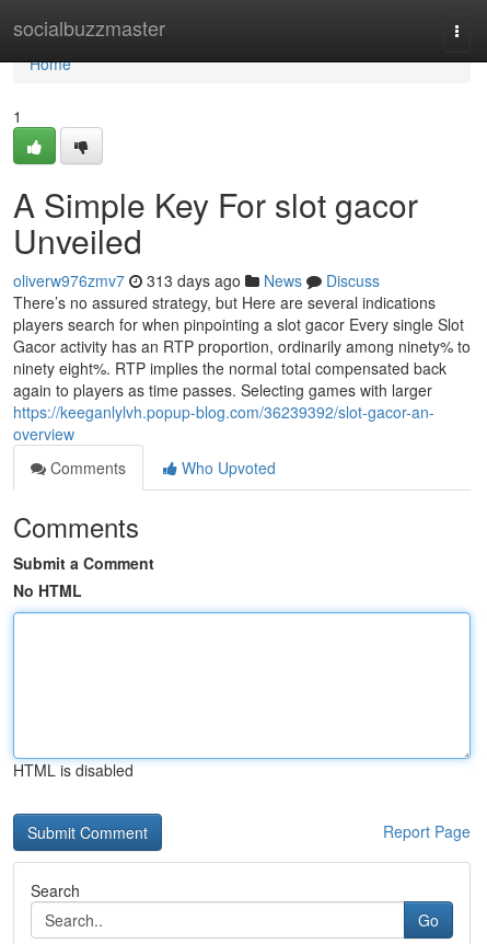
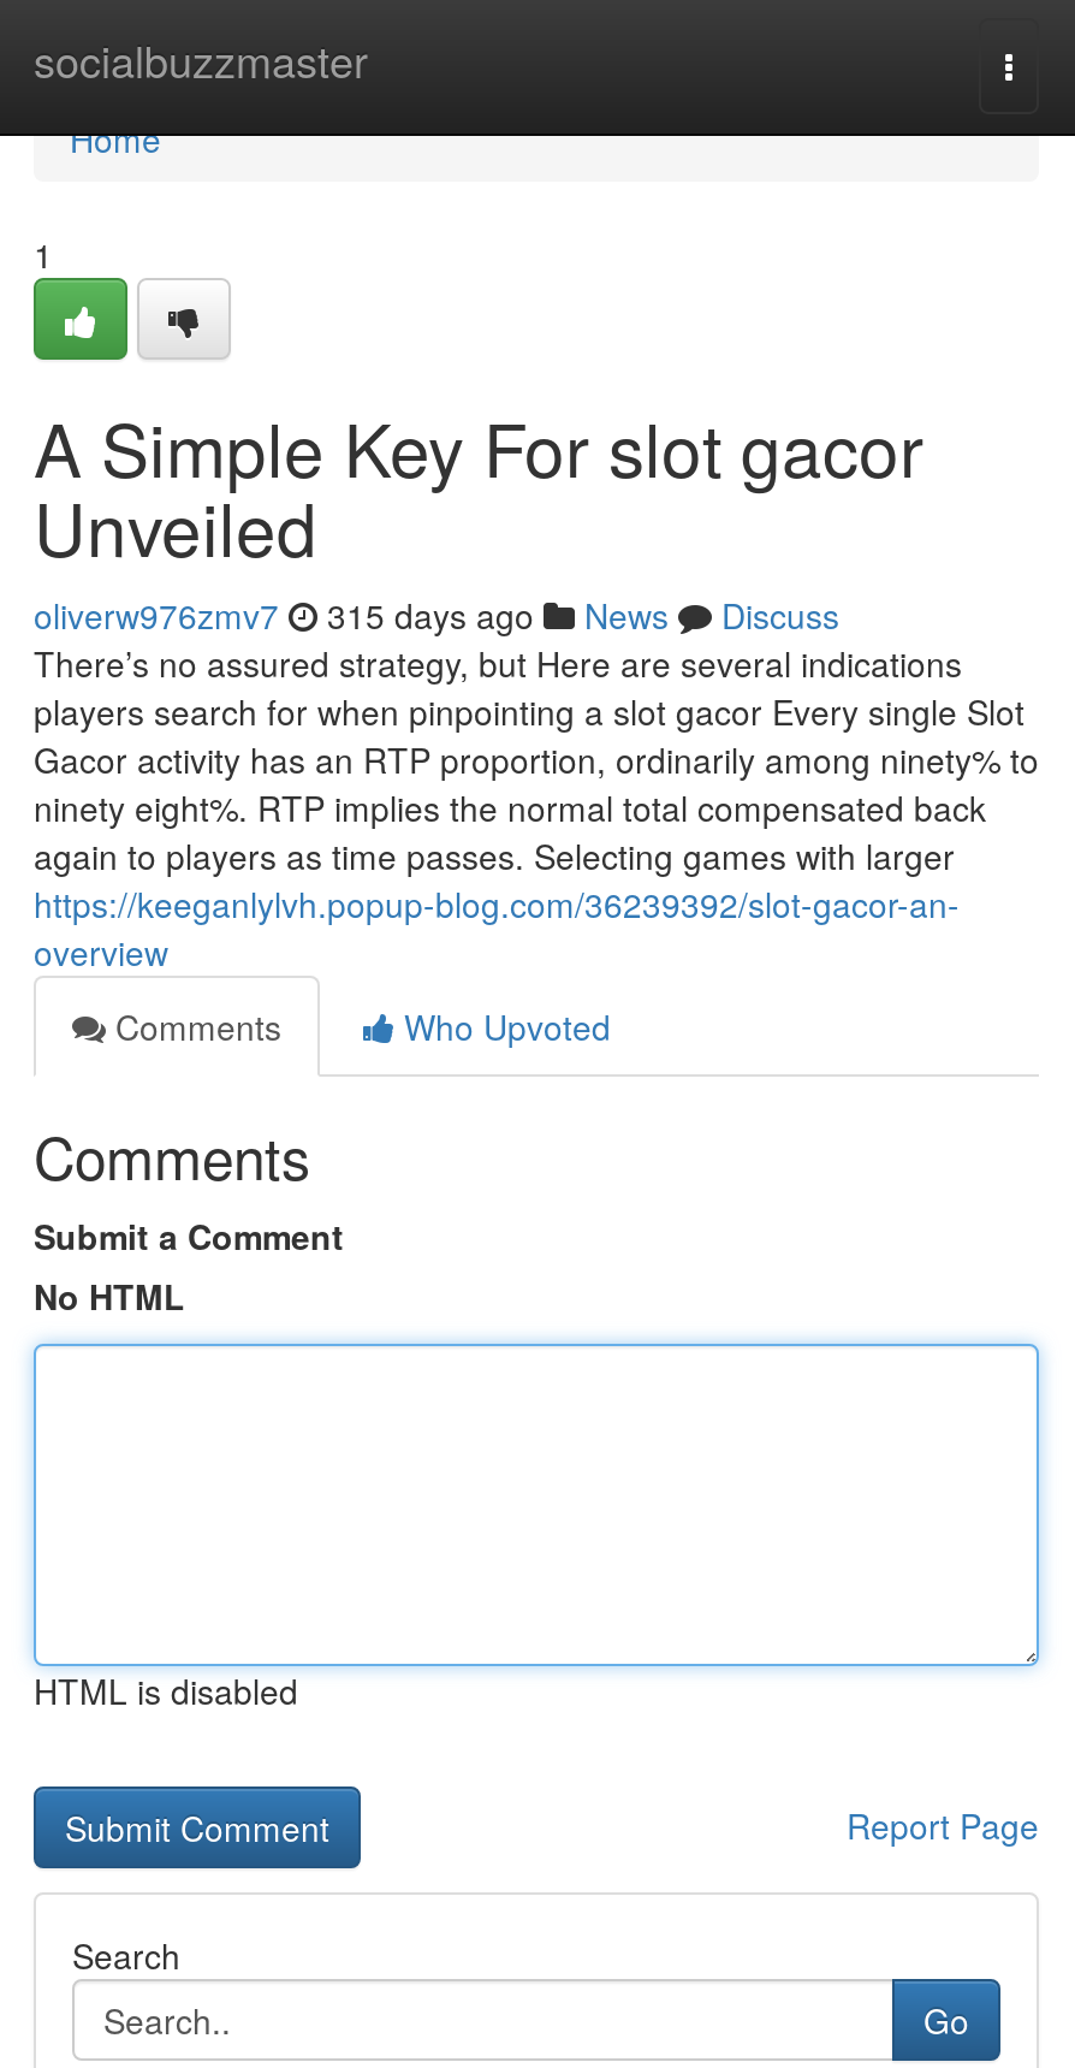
- oliverw976zmv7 313 days ago News Discuss
+ oliverw976zmv7 315 days ago News Discuss
